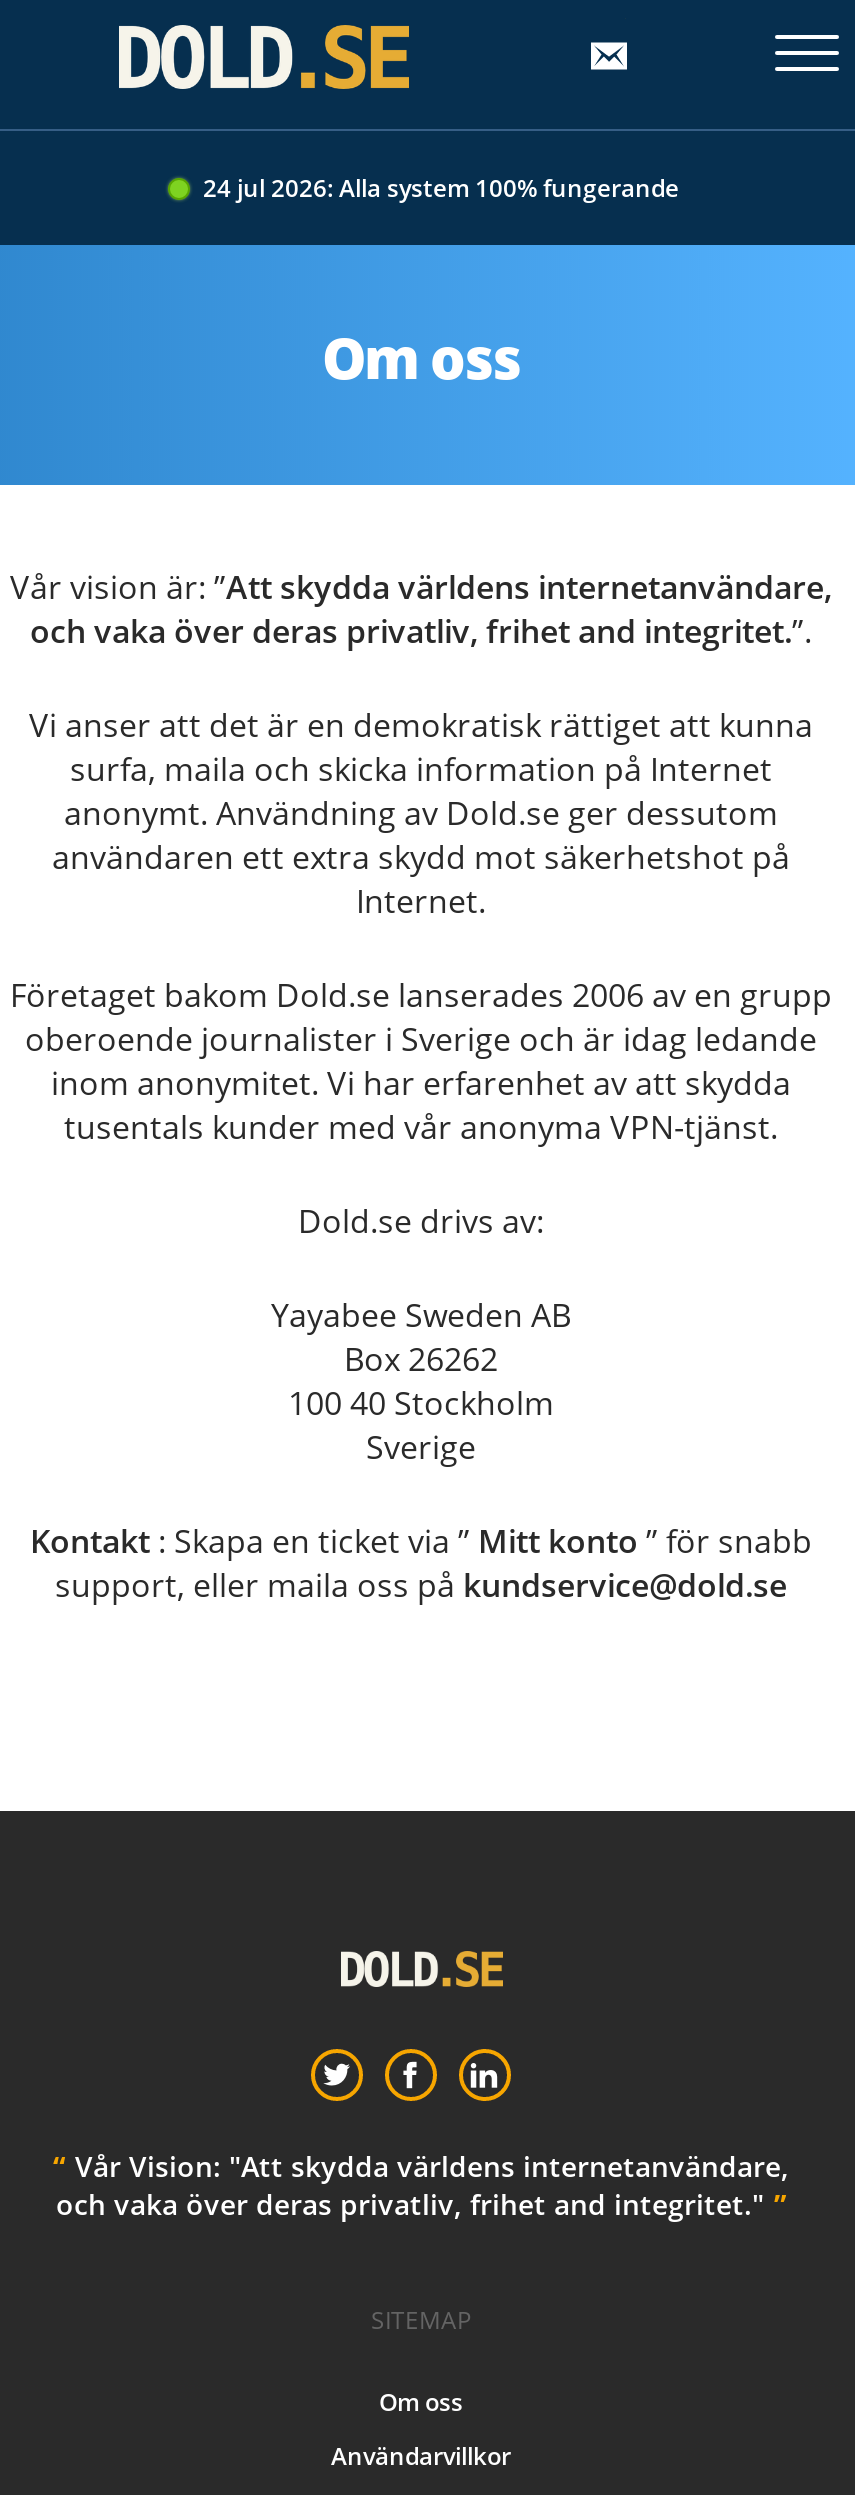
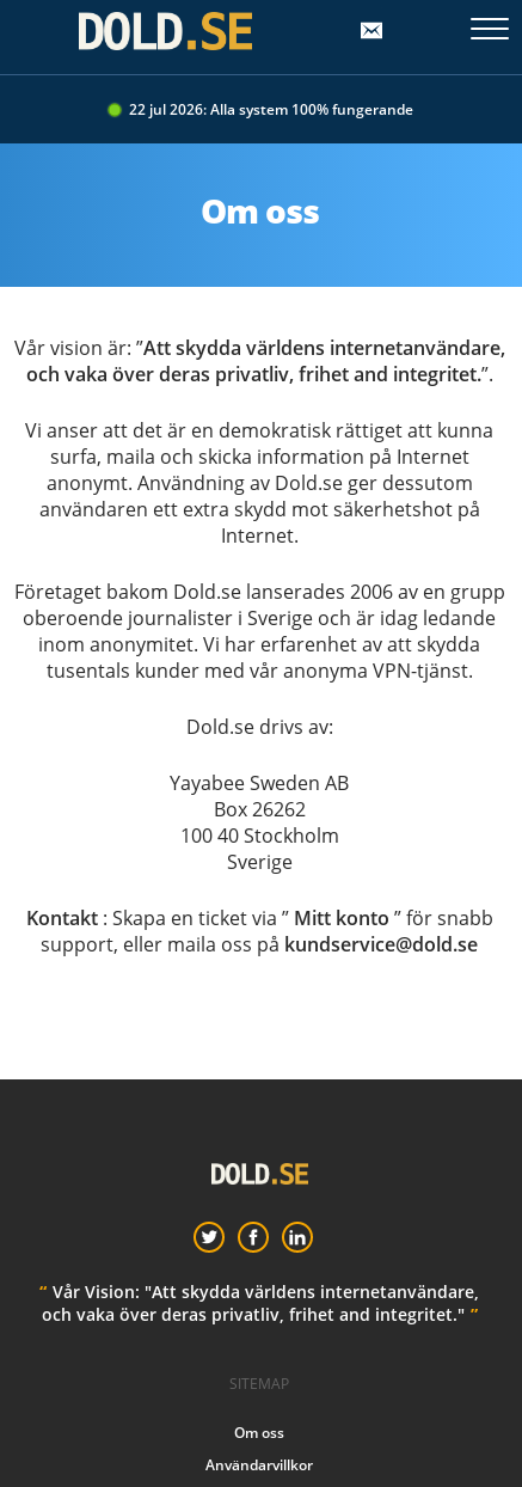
- 24 jul 2026: Alla system 100% fungerande
+ 22 jul 2026: Alla system 100% fungerande
